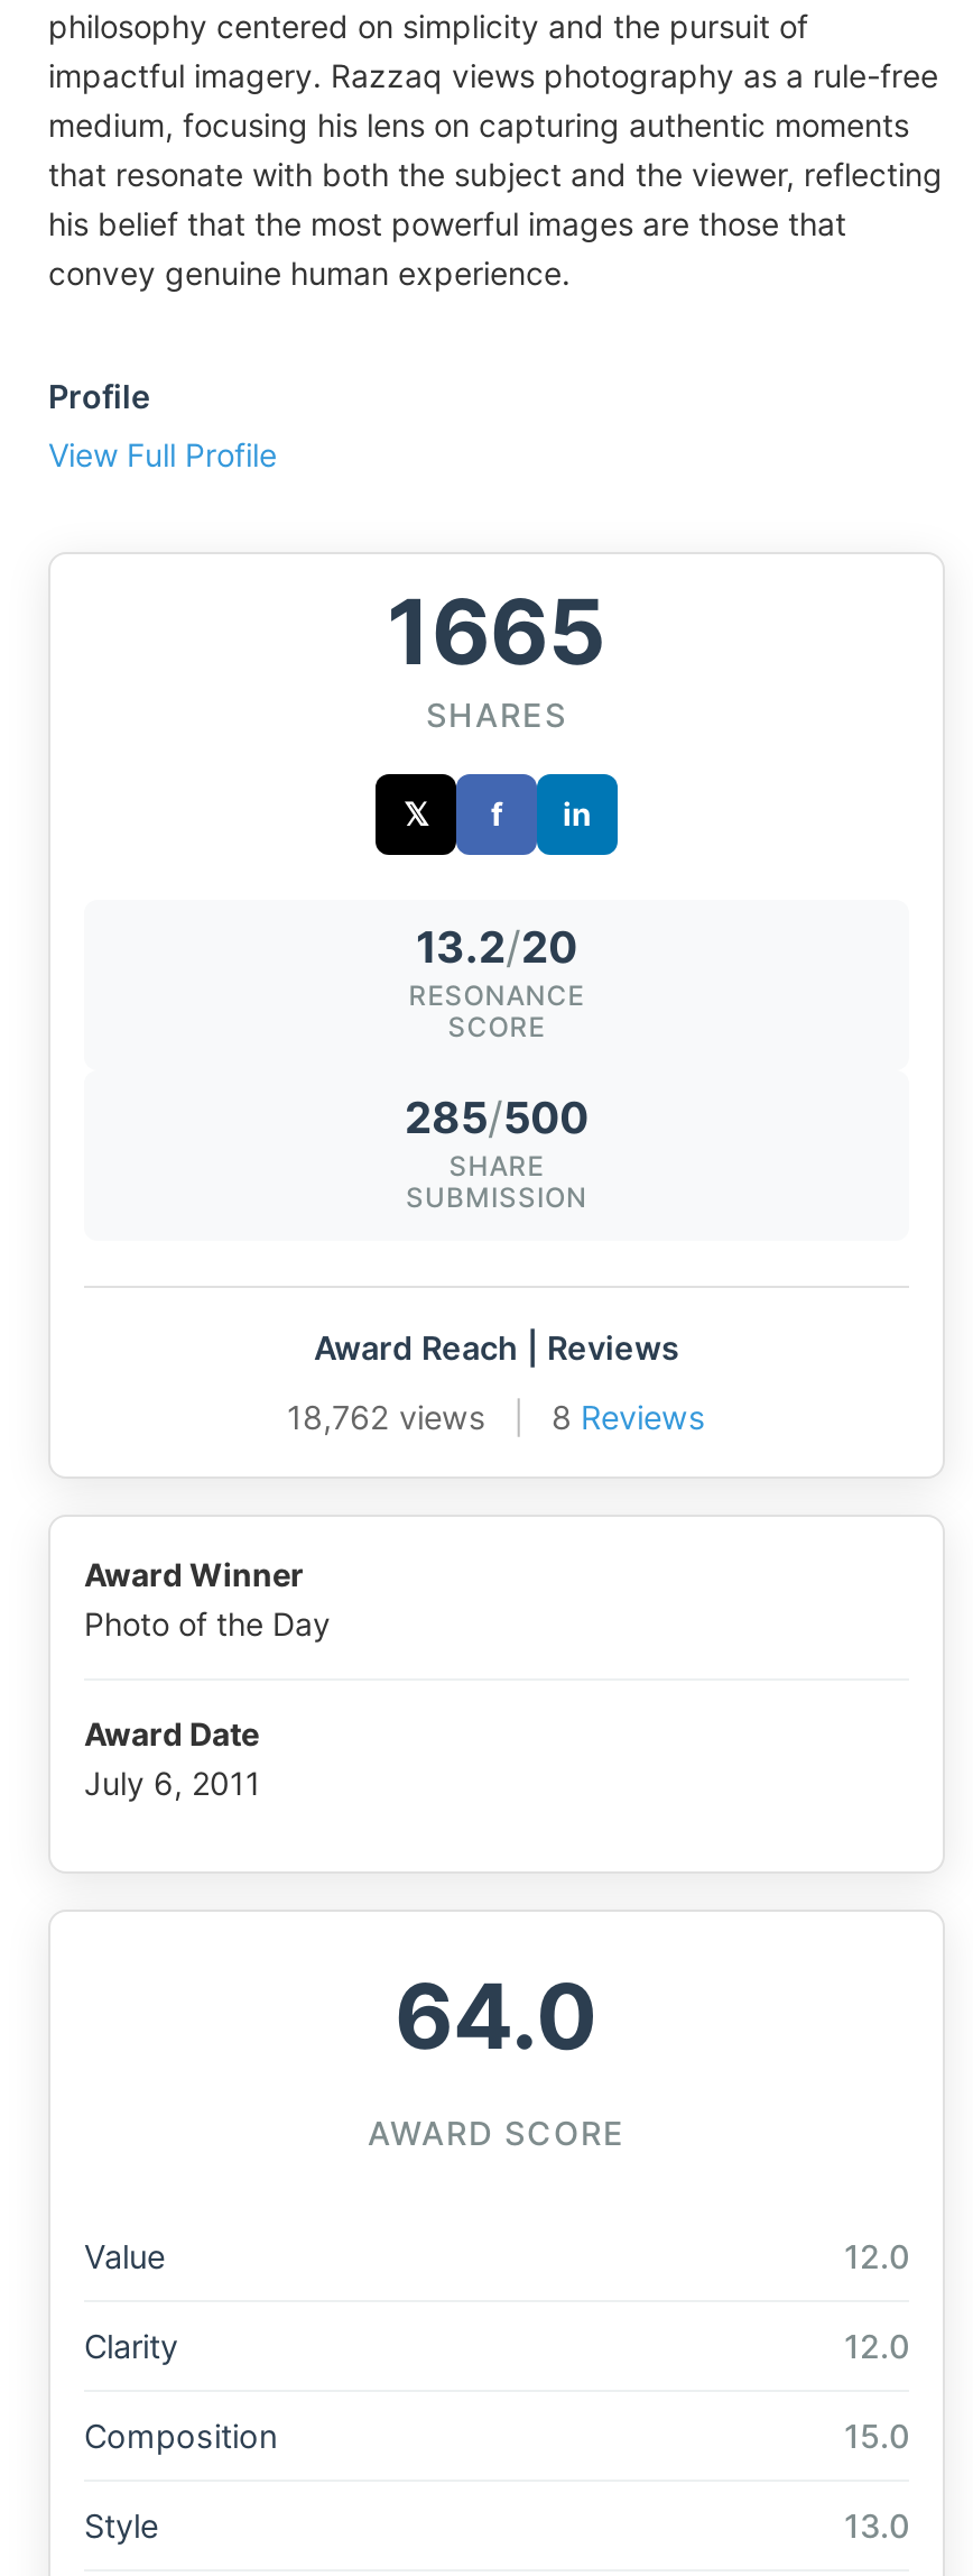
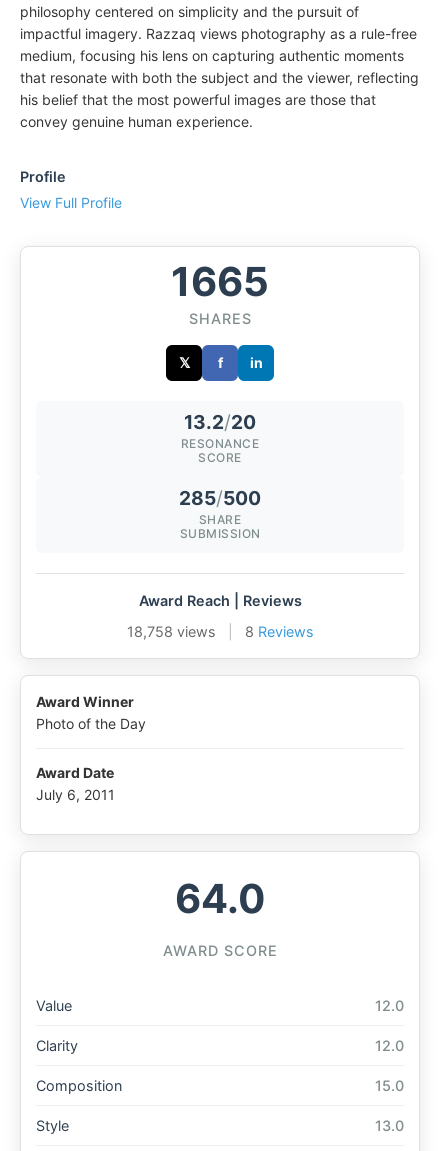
- 18,762 views
+ 18,758 views
